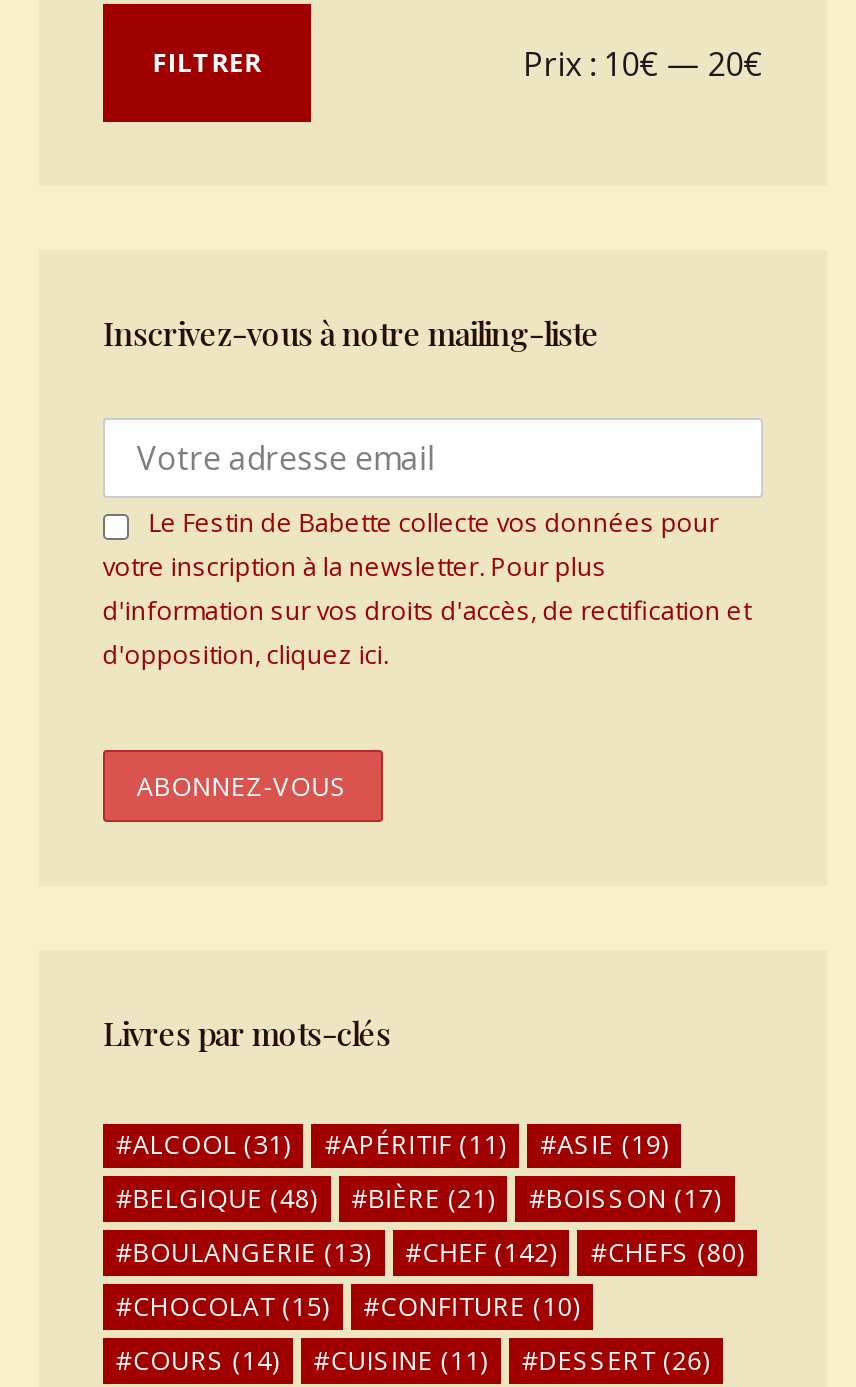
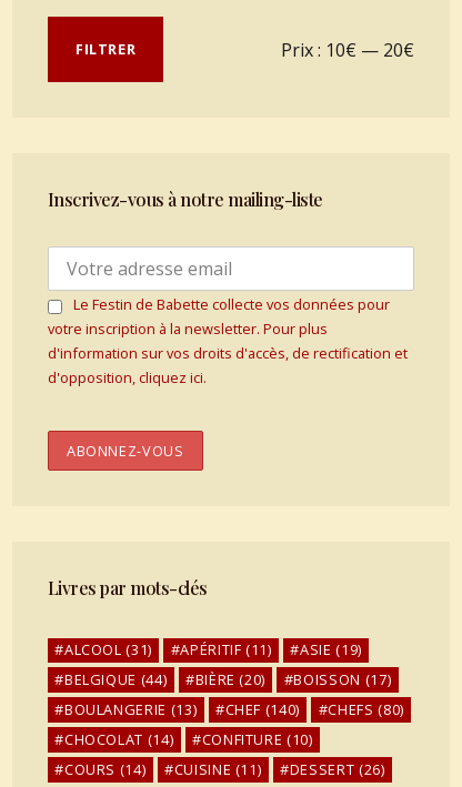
- BELGIQUE (48)
+ BELGIQUE (44)

- BIÈRE (21)
+ BIÈRE (20)

- BOULANGERIE (13) CHEF (142) CHEFS (80)
+ BOULANGERIE (13) CHEF (140) CHEFS (80)

- CHOCOLAT (15) CONFITURE (10)
+ CHOCOLAT (14) CONFITURE (10)
